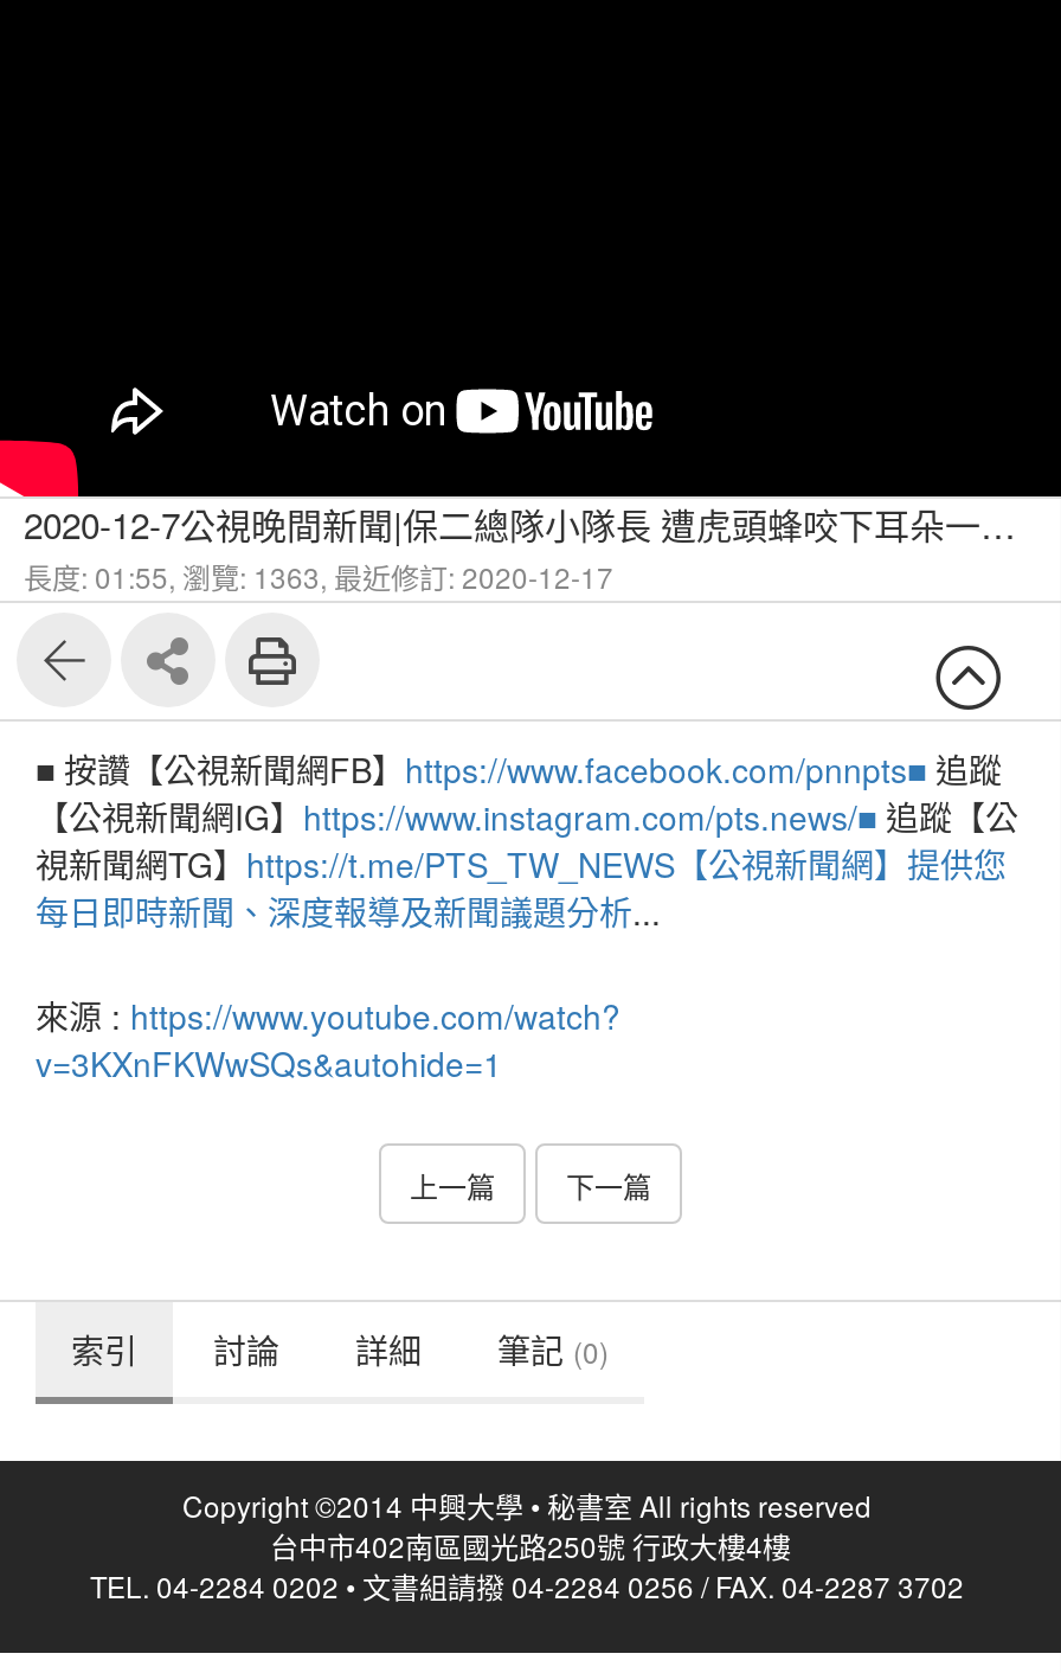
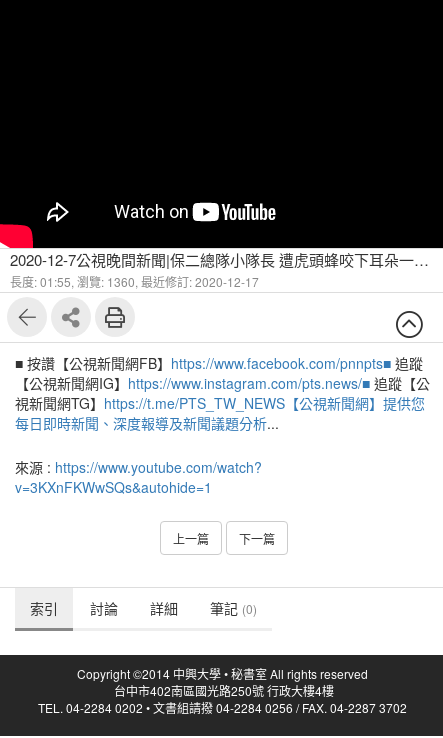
- 長度: 01:55,瀏覽: 1363,最近修訂: 2020-12-17
+ 長度: 01:55,瀏覽: 1360,最近修訂: 2020-12-17
